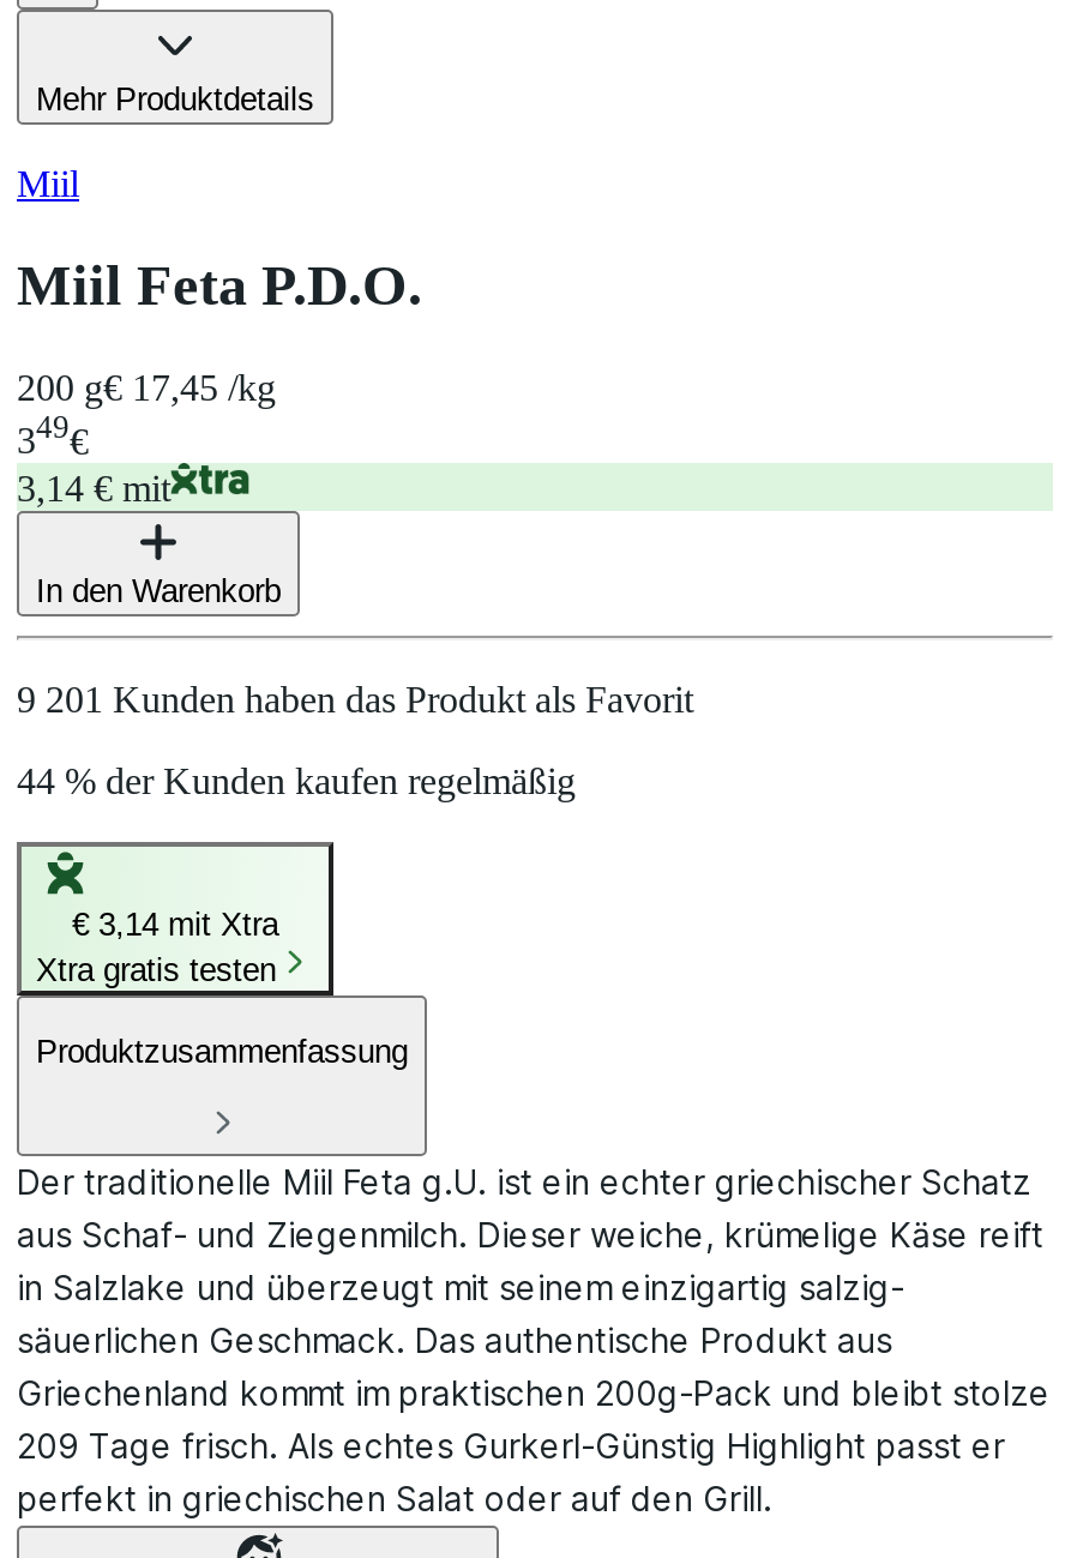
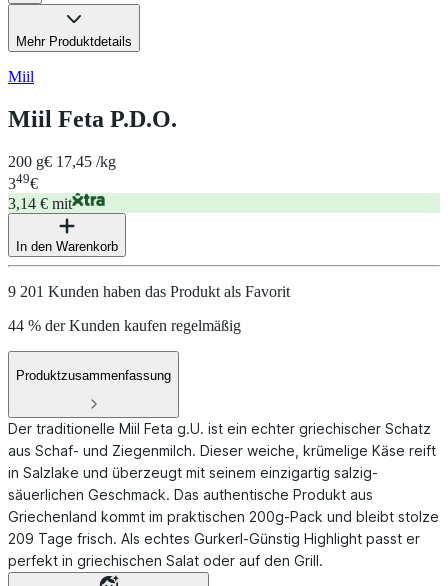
- [image]
- € 3,14 mit Xtra
- Xtra gratis testen
